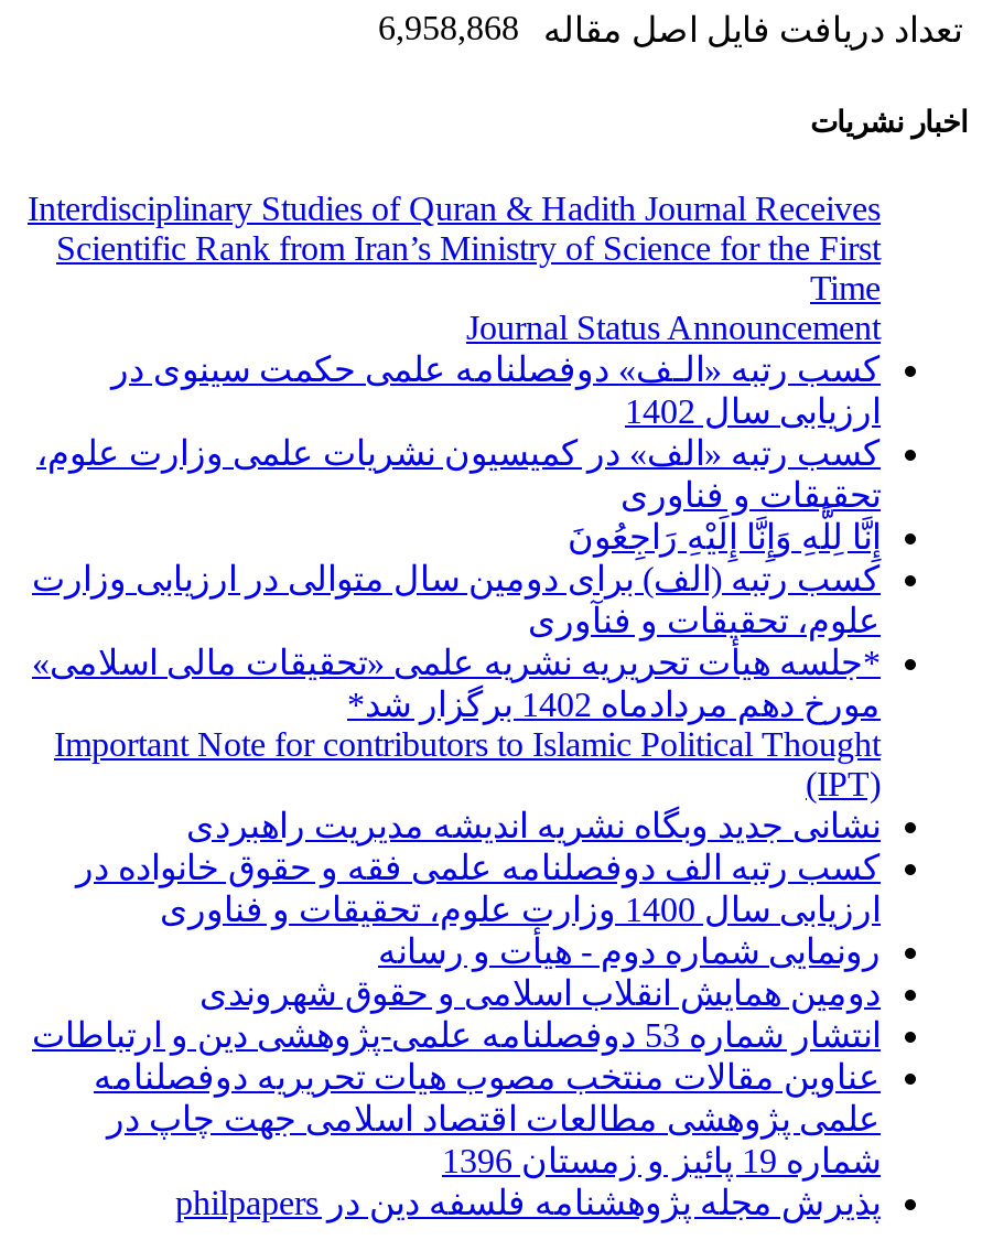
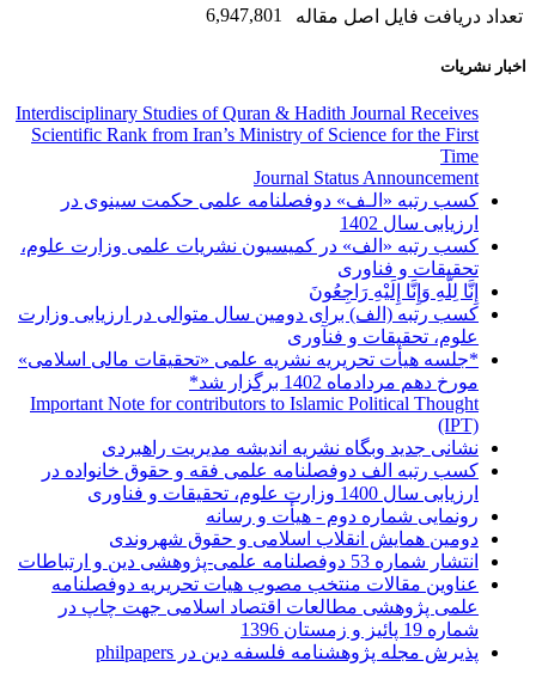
- تعداد دریافت فایل اصل مقاله 6,958,868
+ تعداد دریافت فایل اصل مقاله 6,947,801
